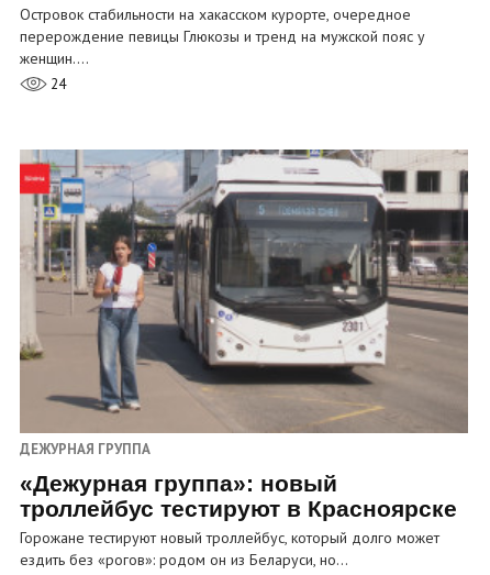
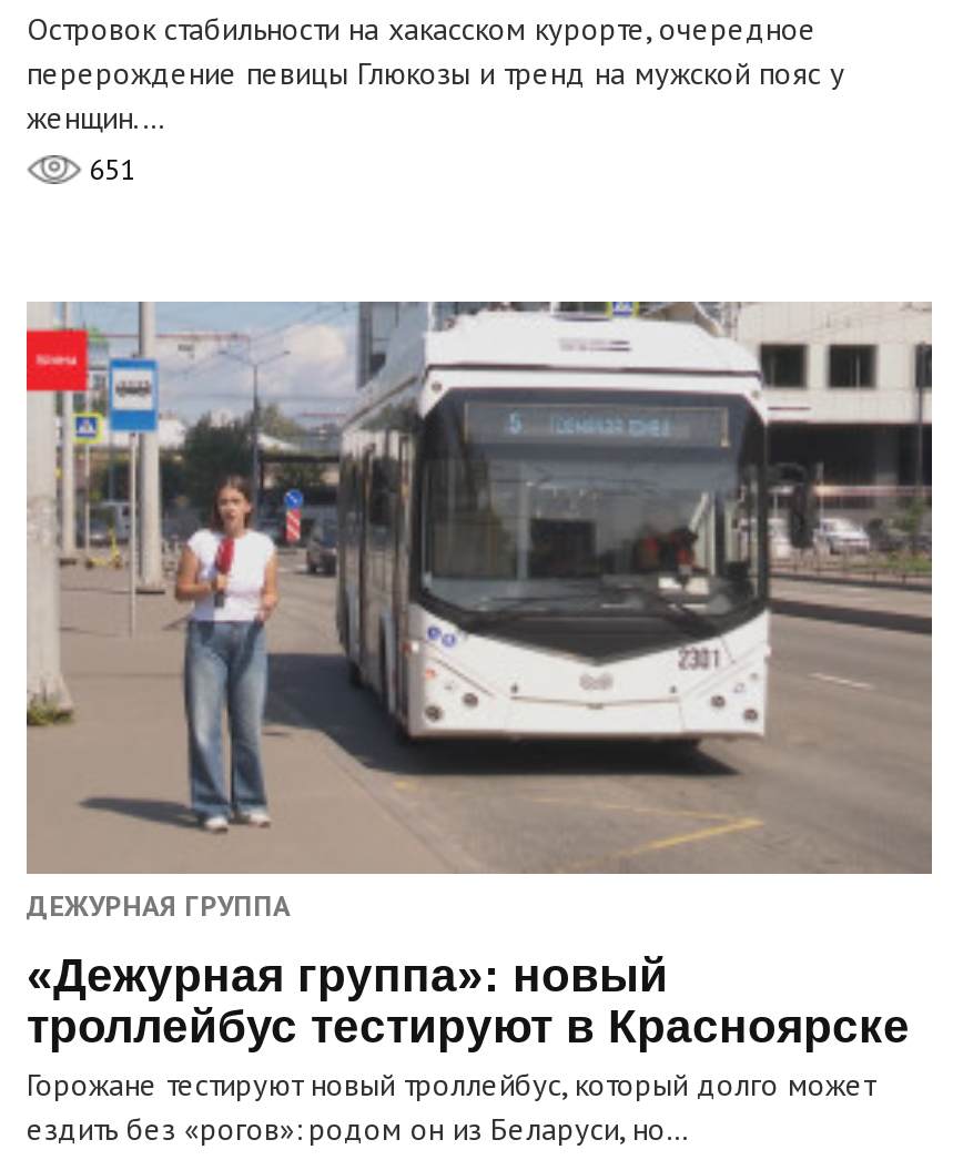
- 24
+ 651
